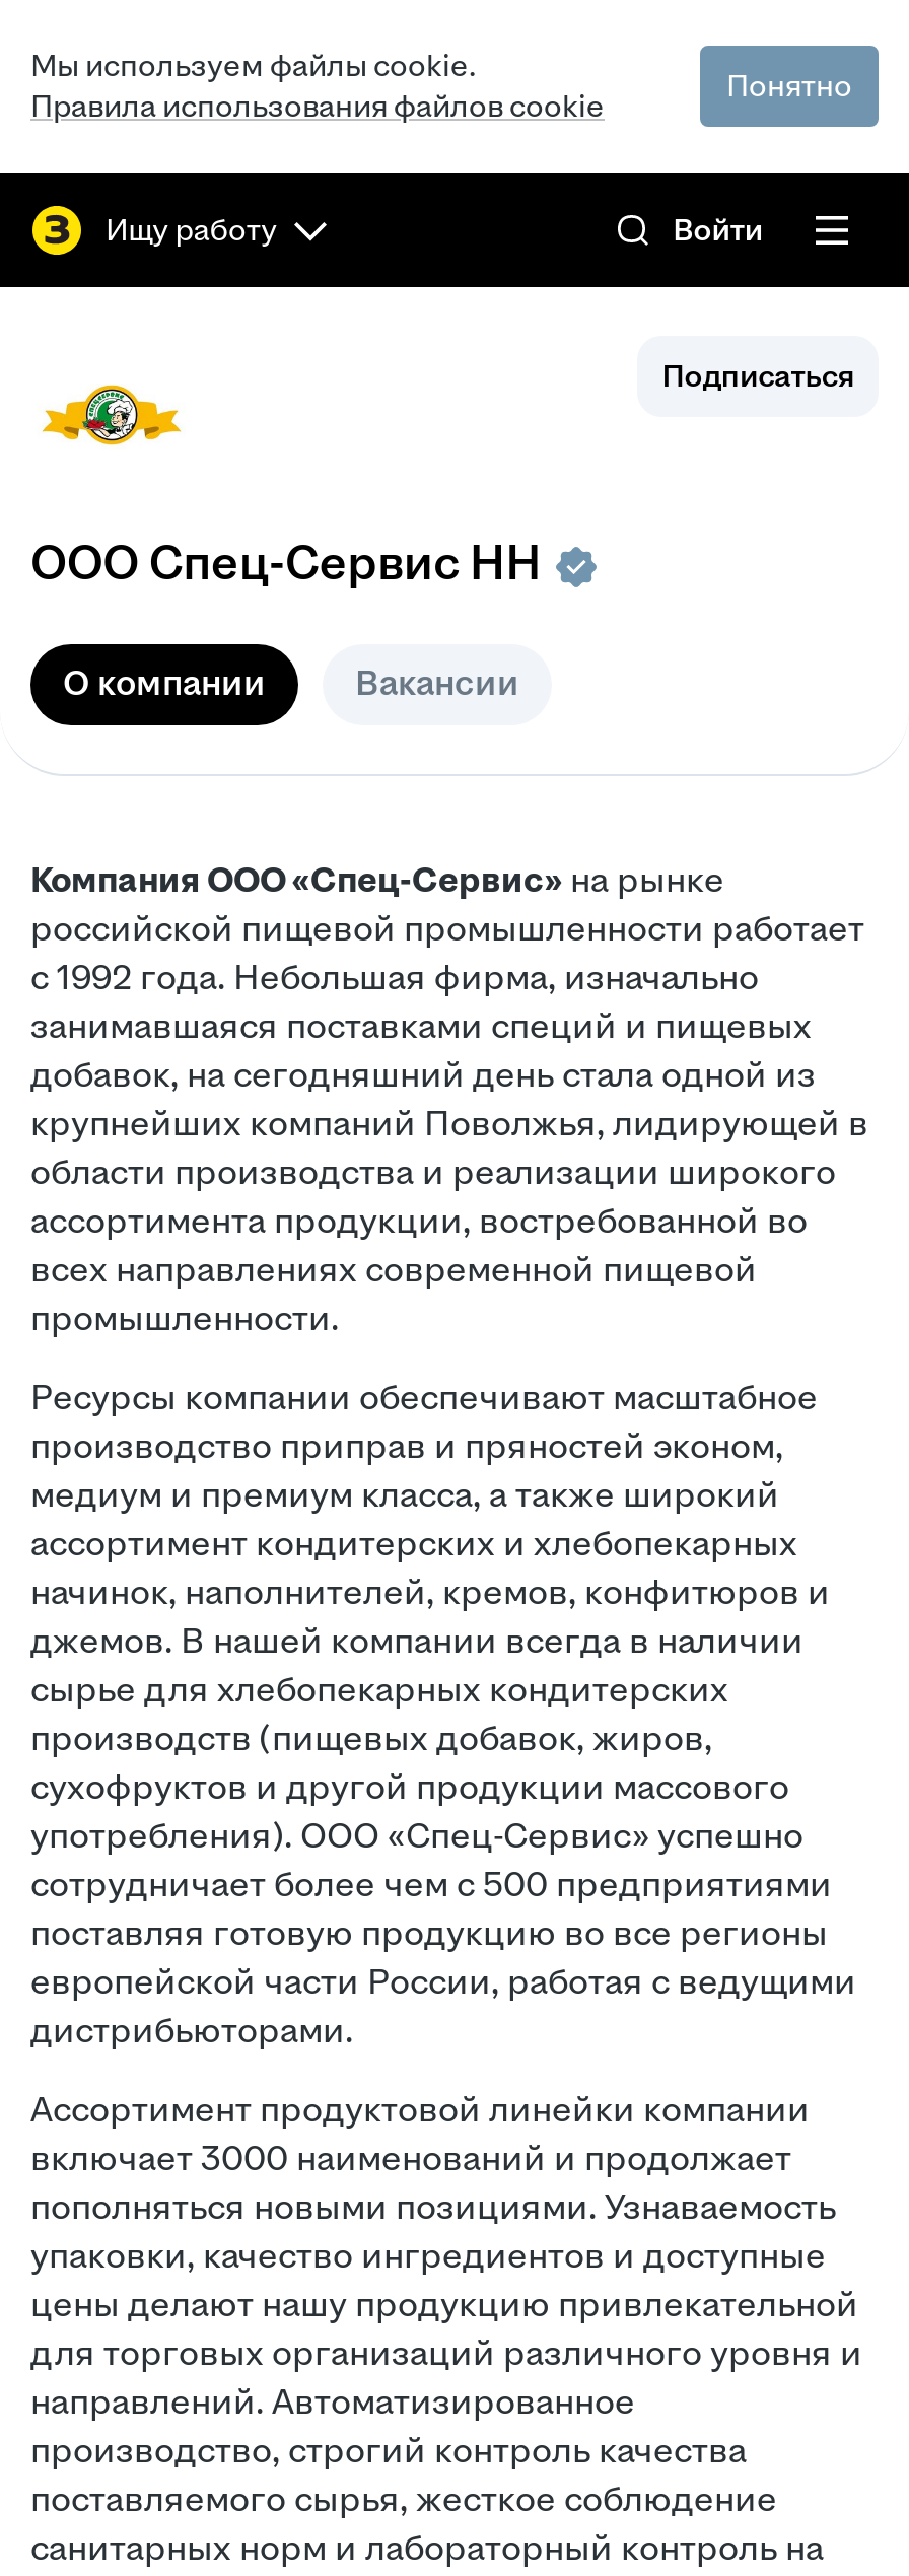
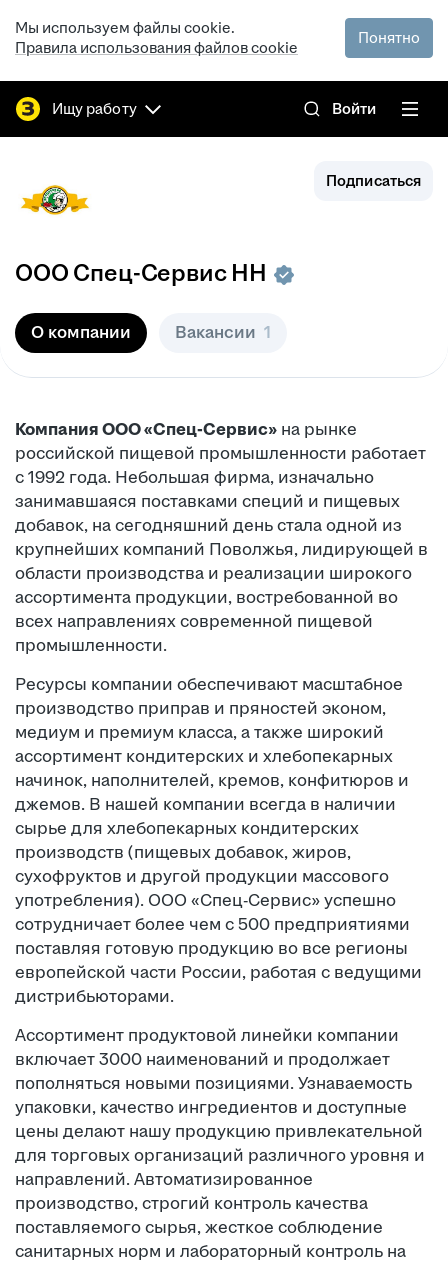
- Вакансии
+ Вакансии 1
